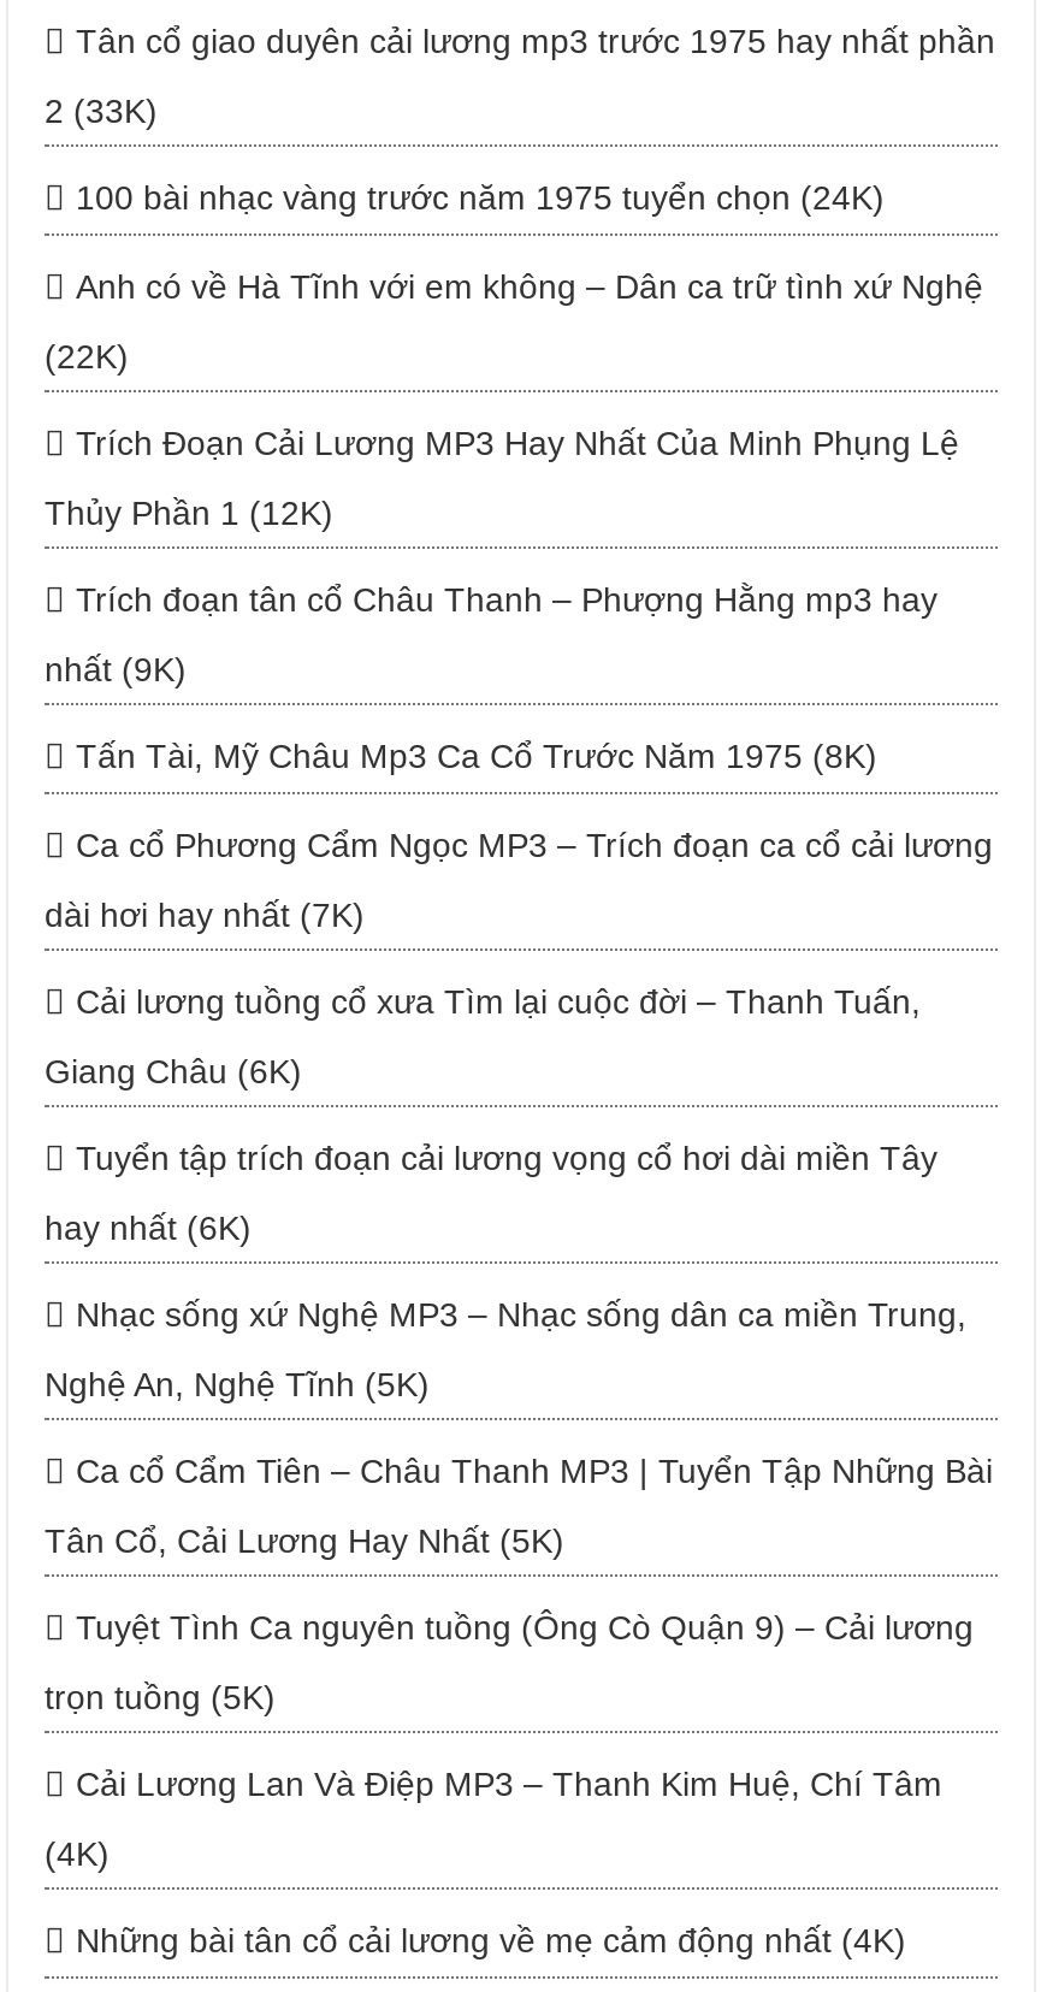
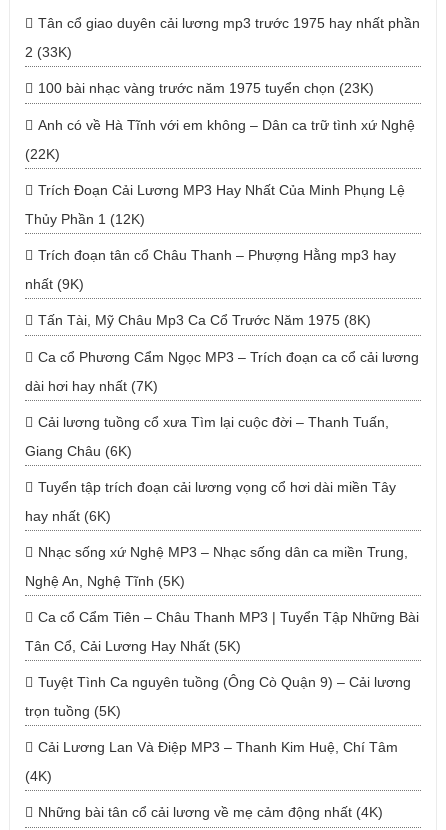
- 100 bài nhạc vàng trước năm 1975 tuyển chọn (24K)
+ 100 bài nhạc vàng trước năm 1975 tuyển chọn (23K)
